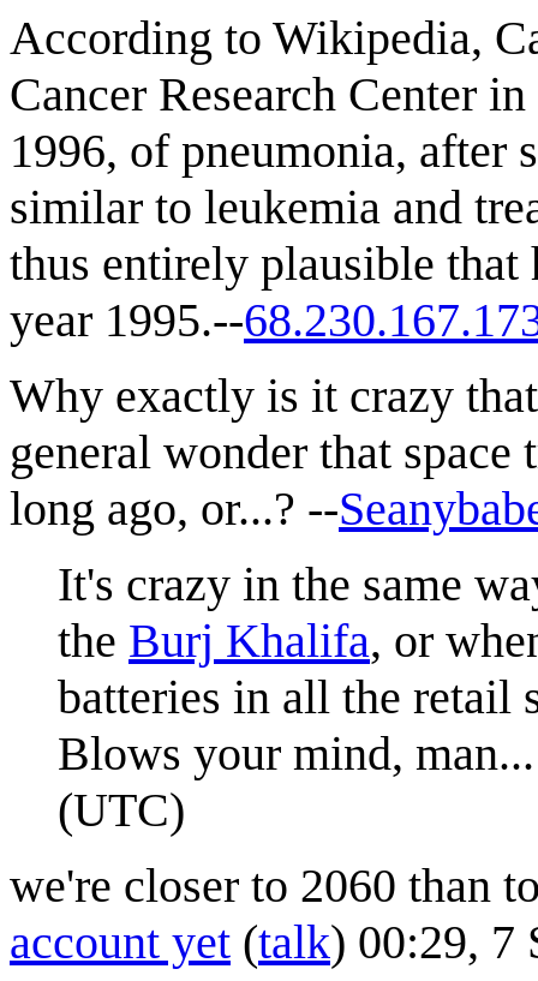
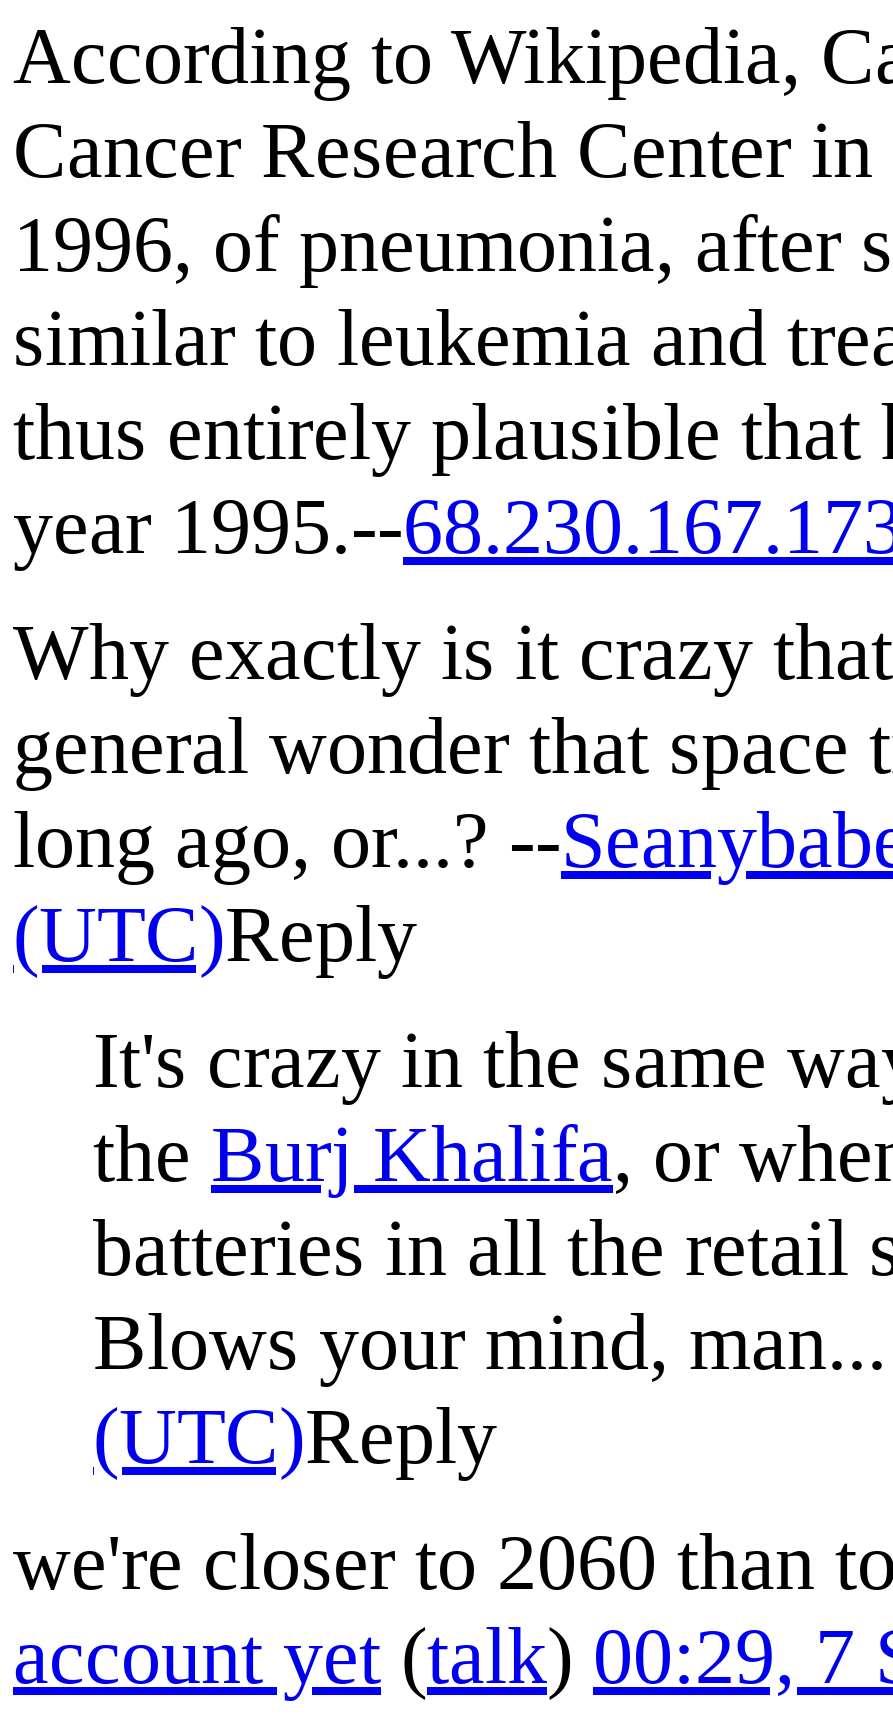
+ (UTC)Reply

- (UTC)
+ (UTC)Reply
